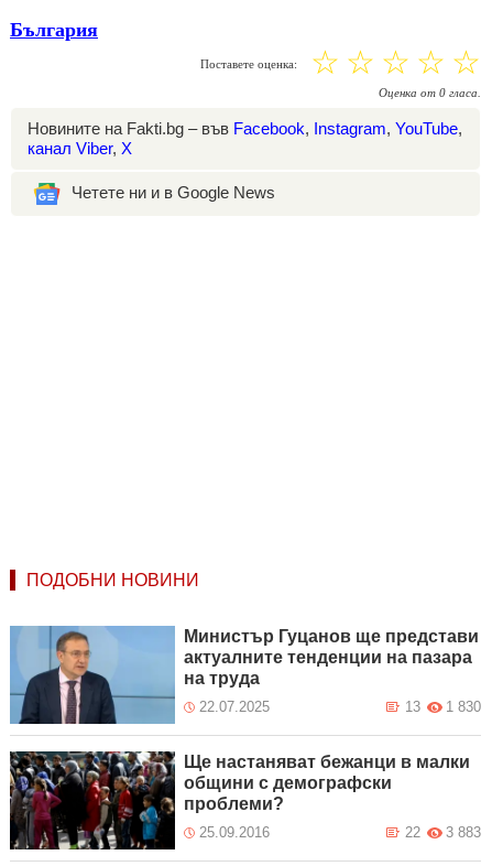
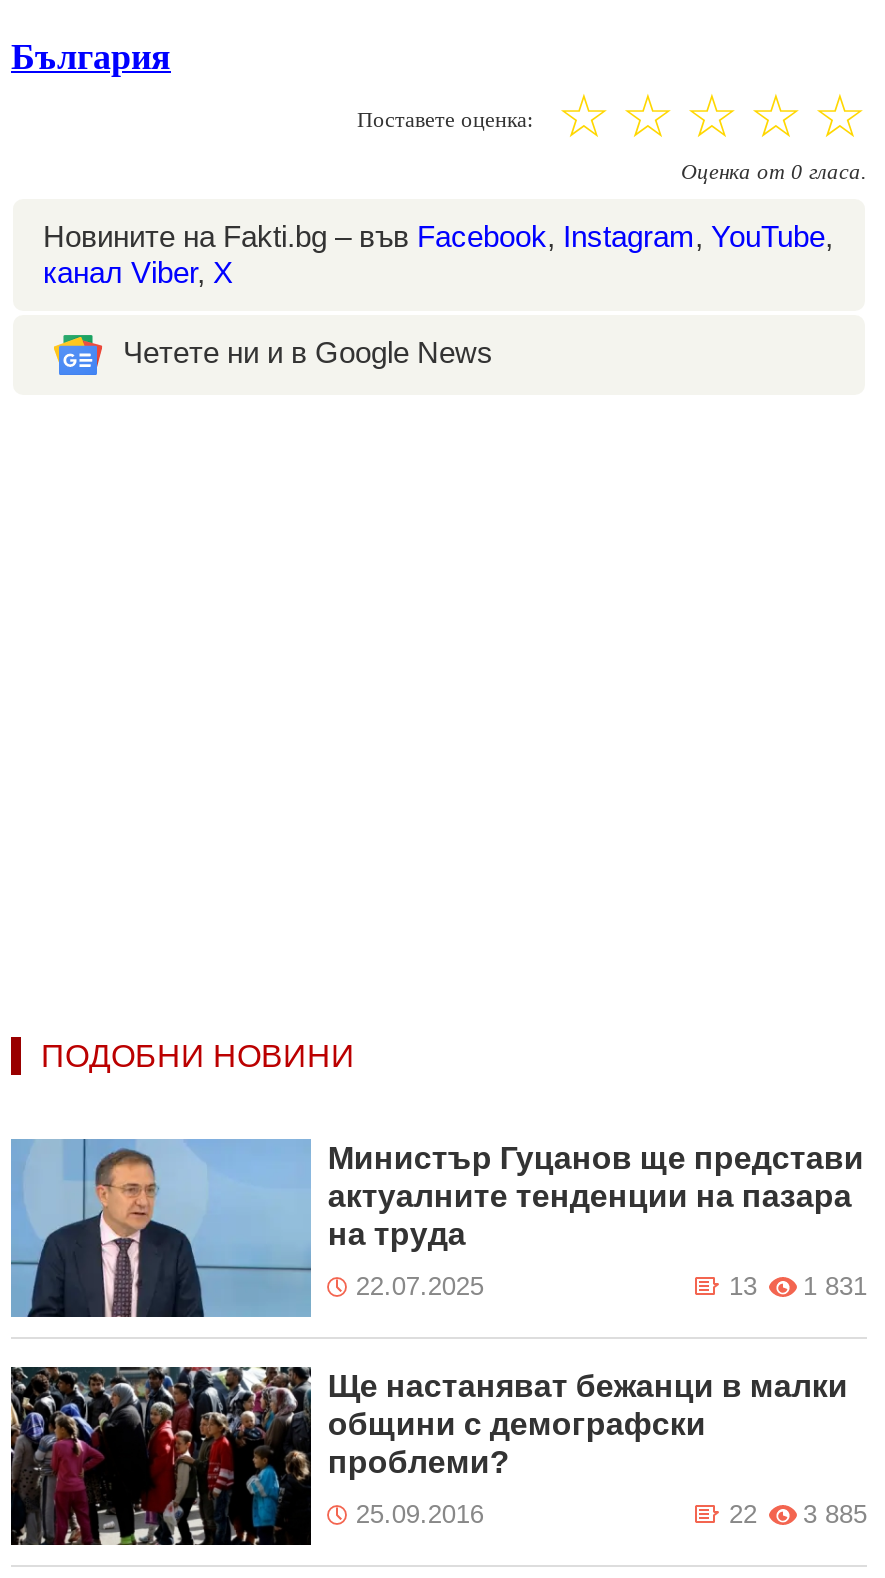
- 13 1 830
+ 13 1 831

- 22 3 883
+ 22 3 885
